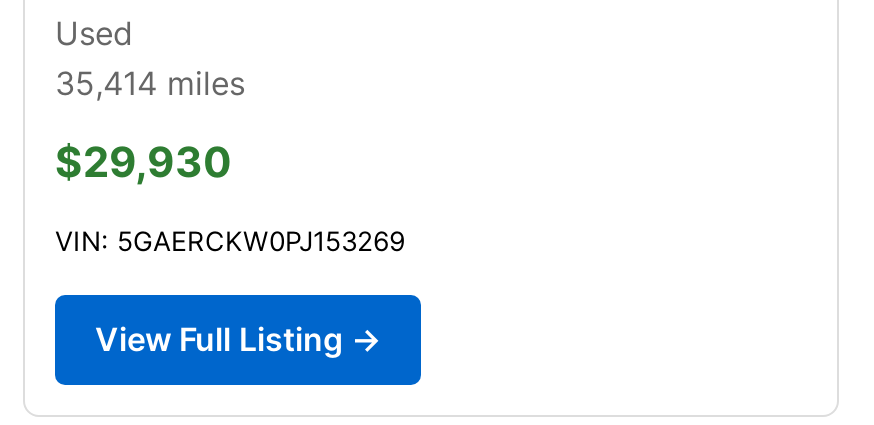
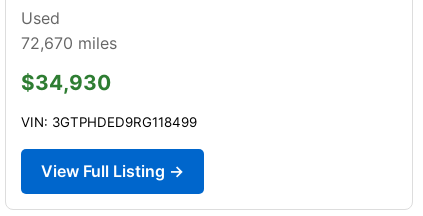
- 35,414 miles
+ 72,670 miles

- $29,930
+ $34,930

- VIN: 5GAERCKW0PJ153269
+ VIN: 3GTPHDED9RG118499
